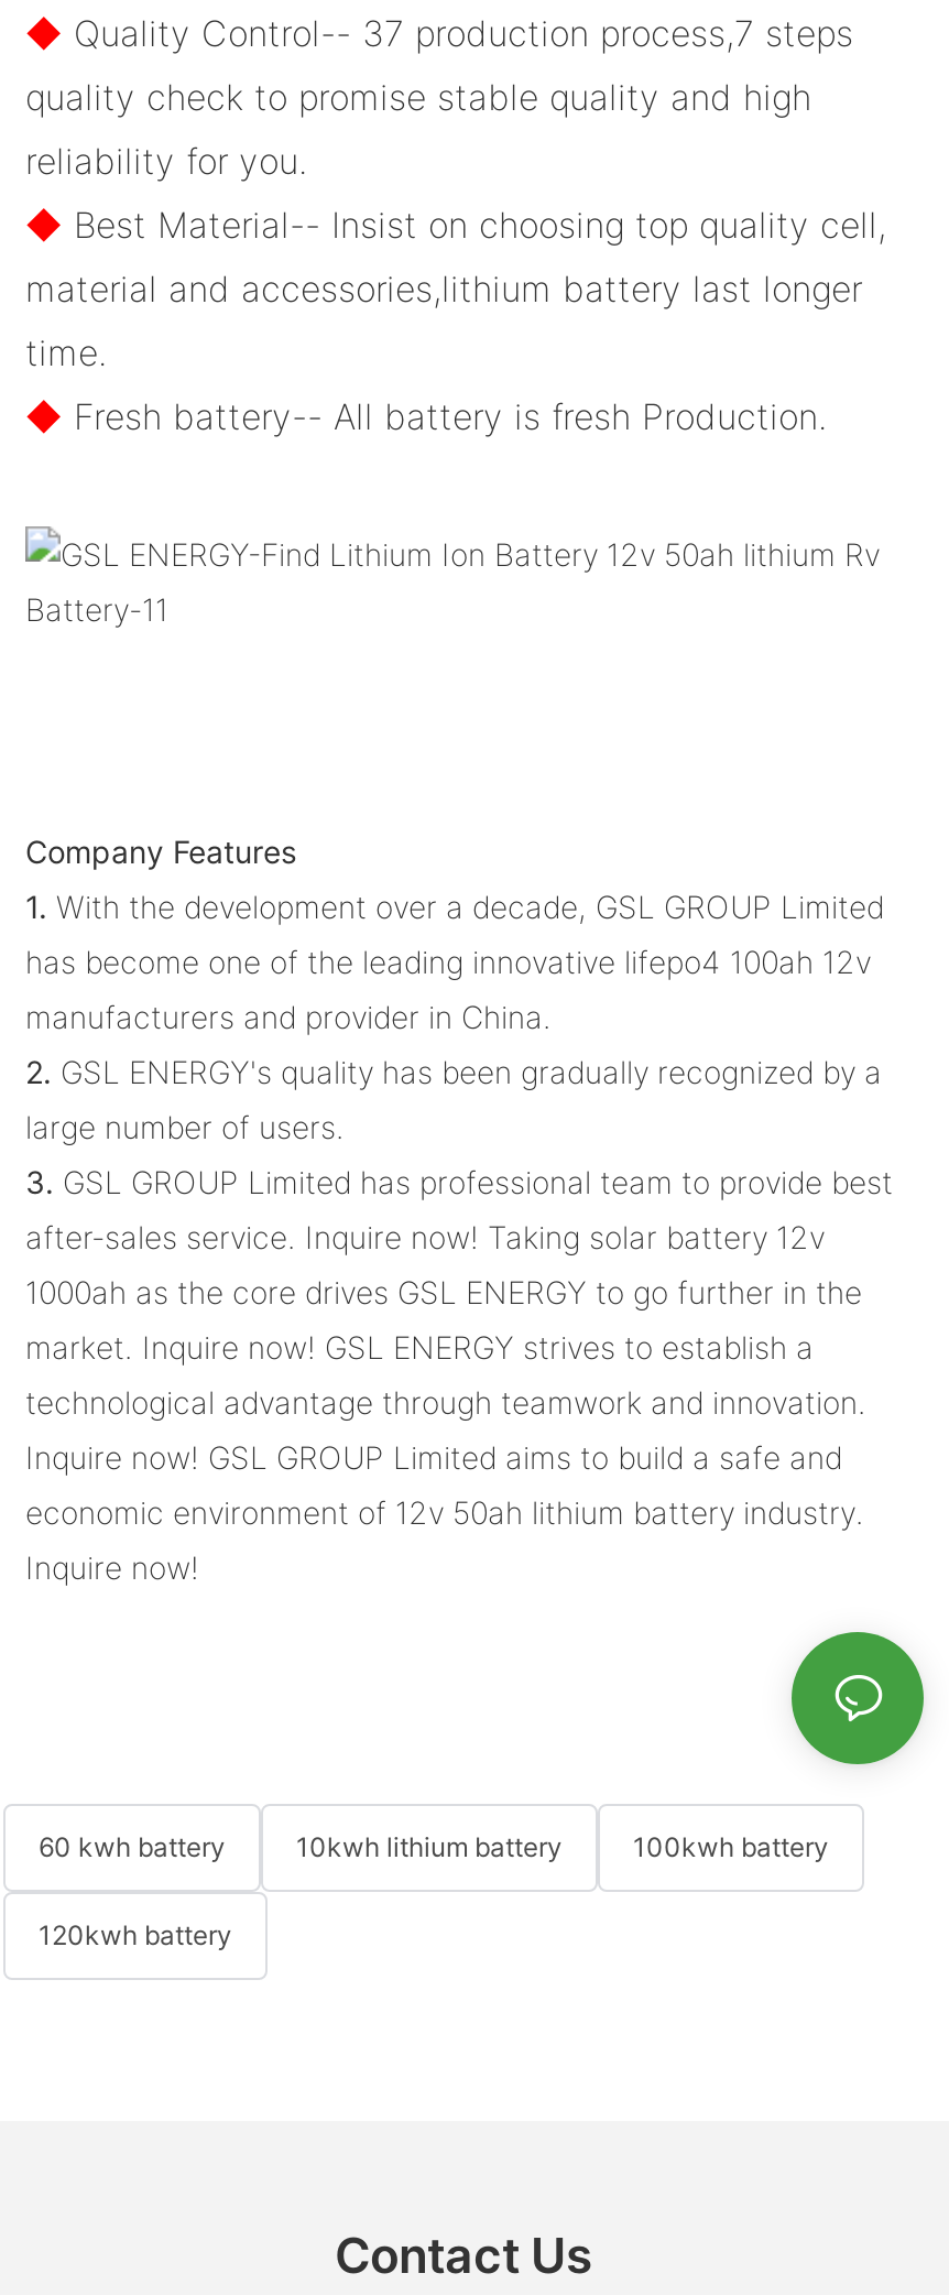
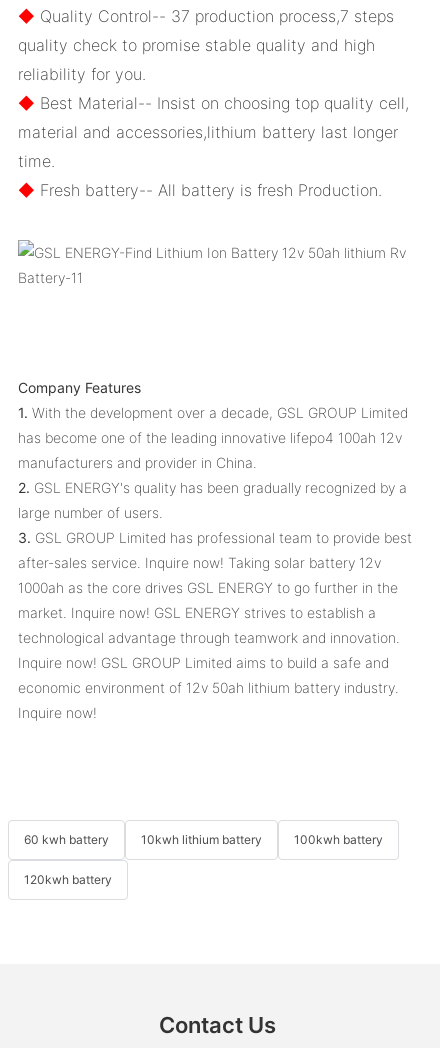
- [image]
